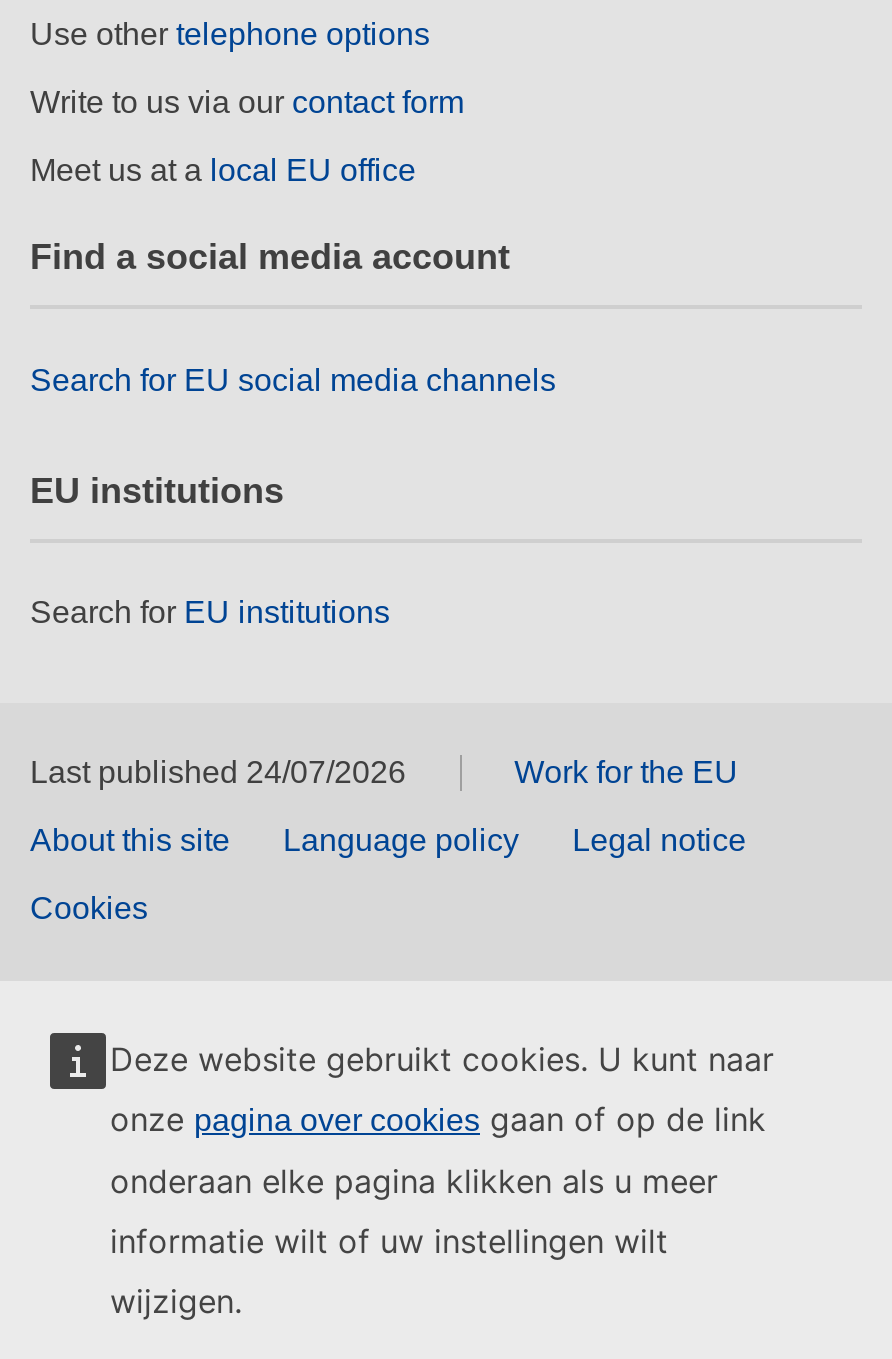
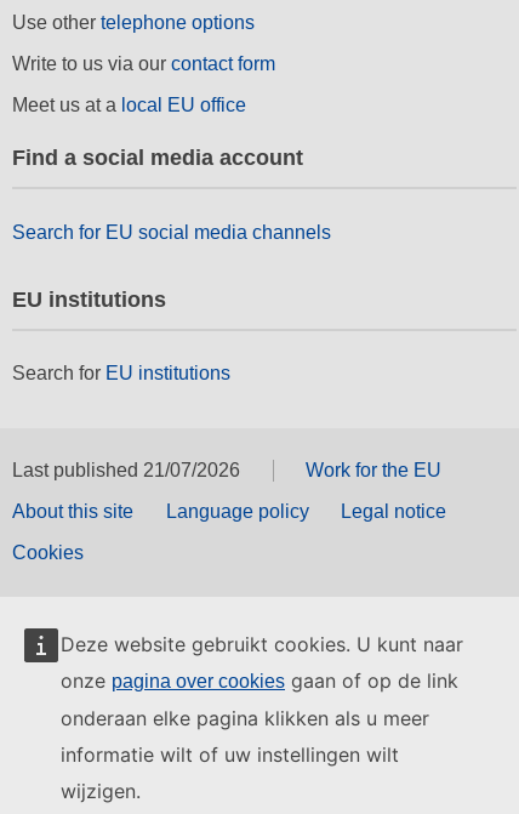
- Last published 24/07/2026
+ Last published 21/07/2026
